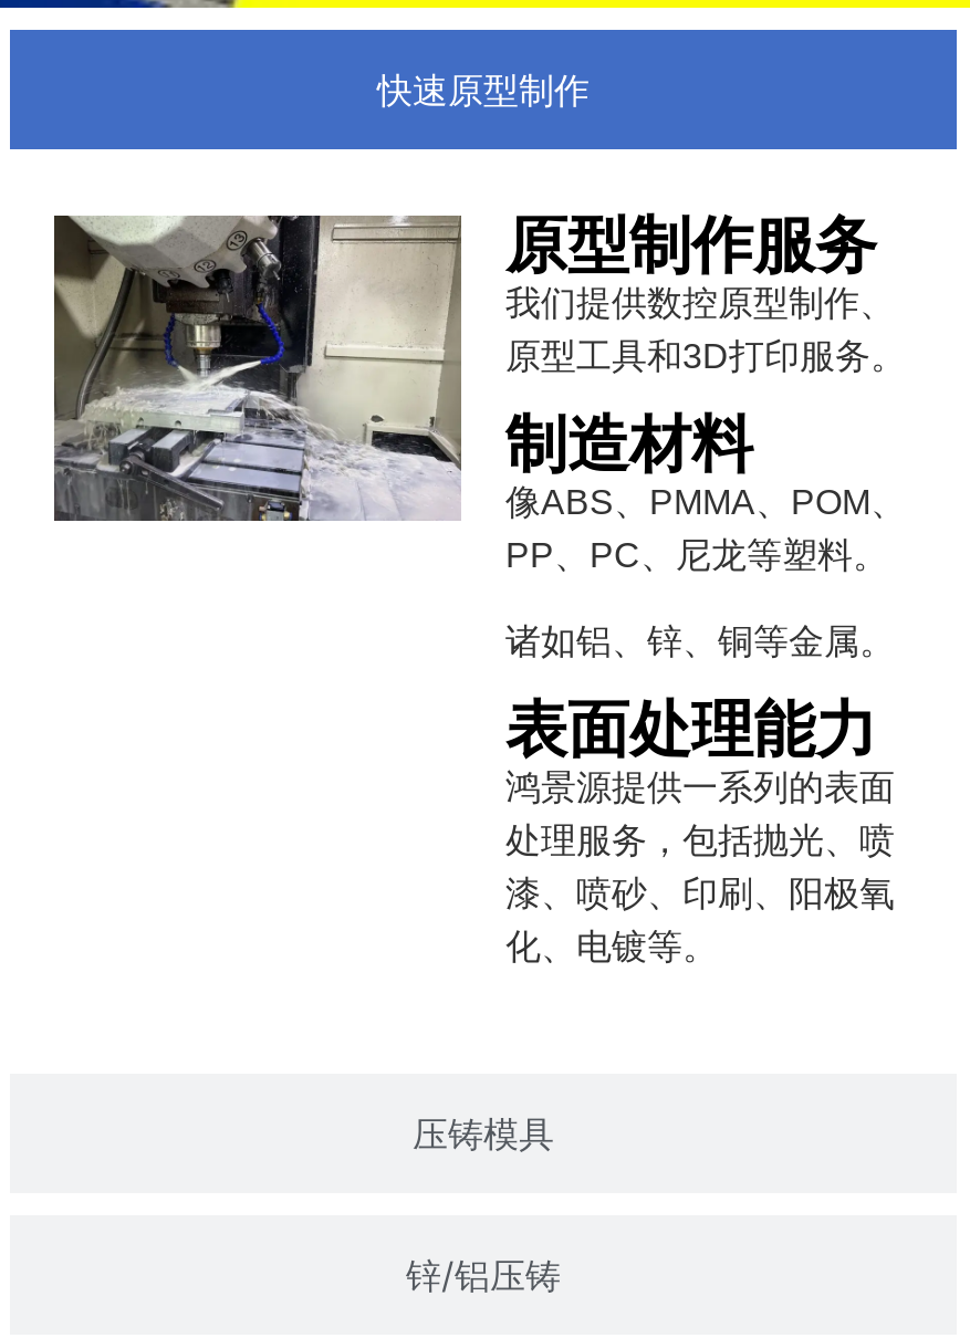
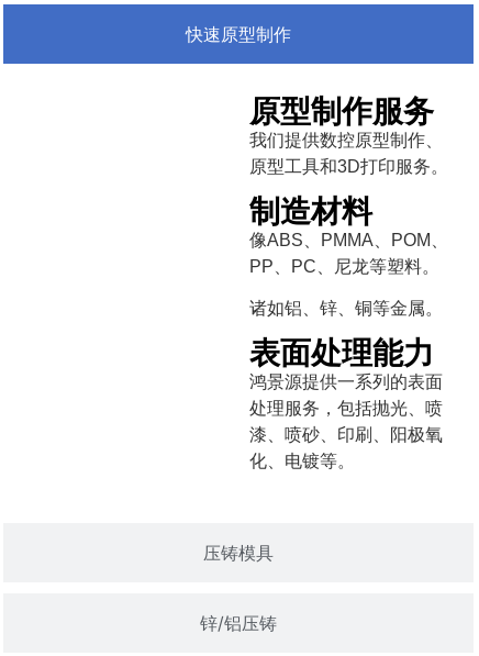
- [image]
